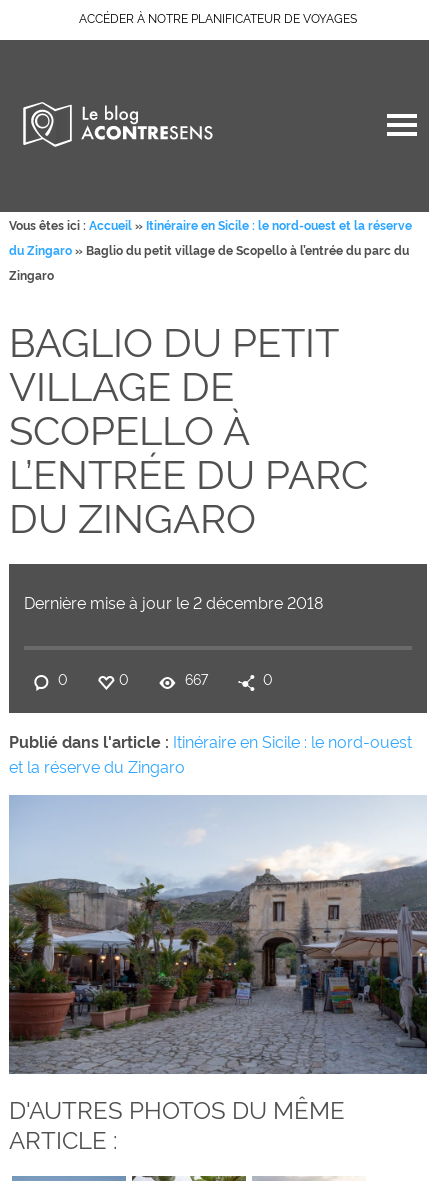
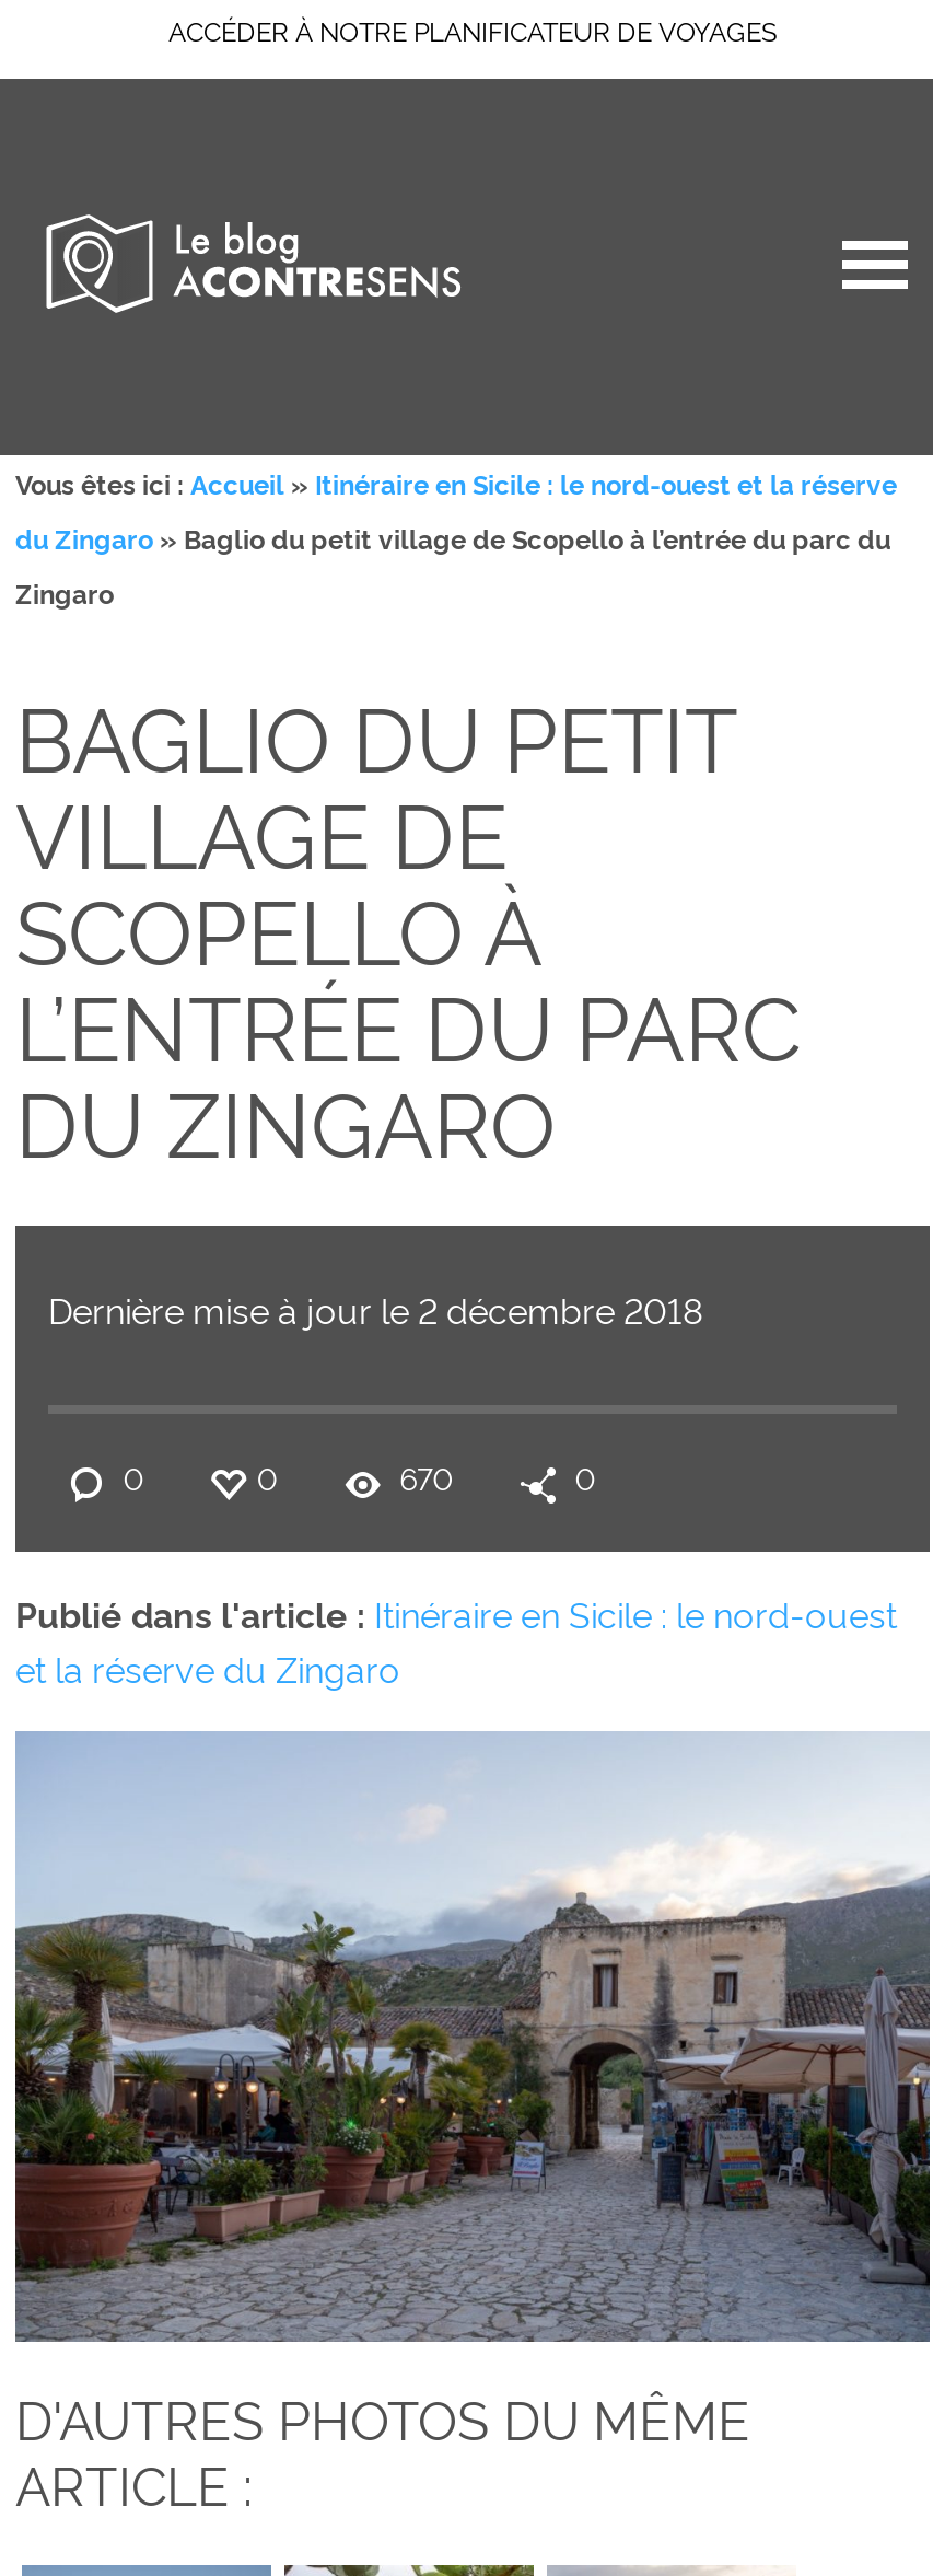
- 667
+ 670
